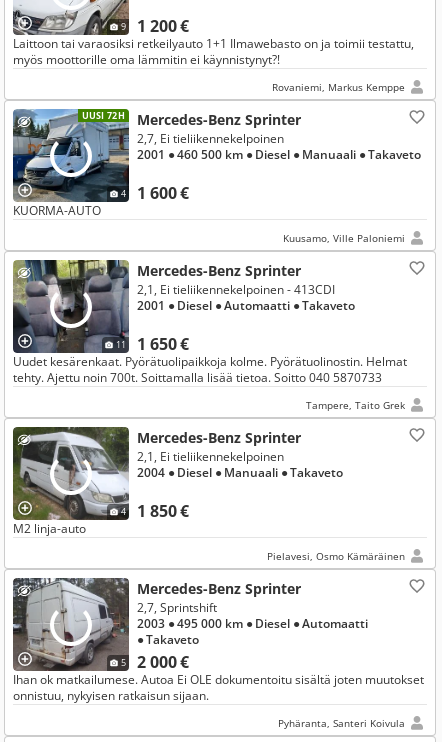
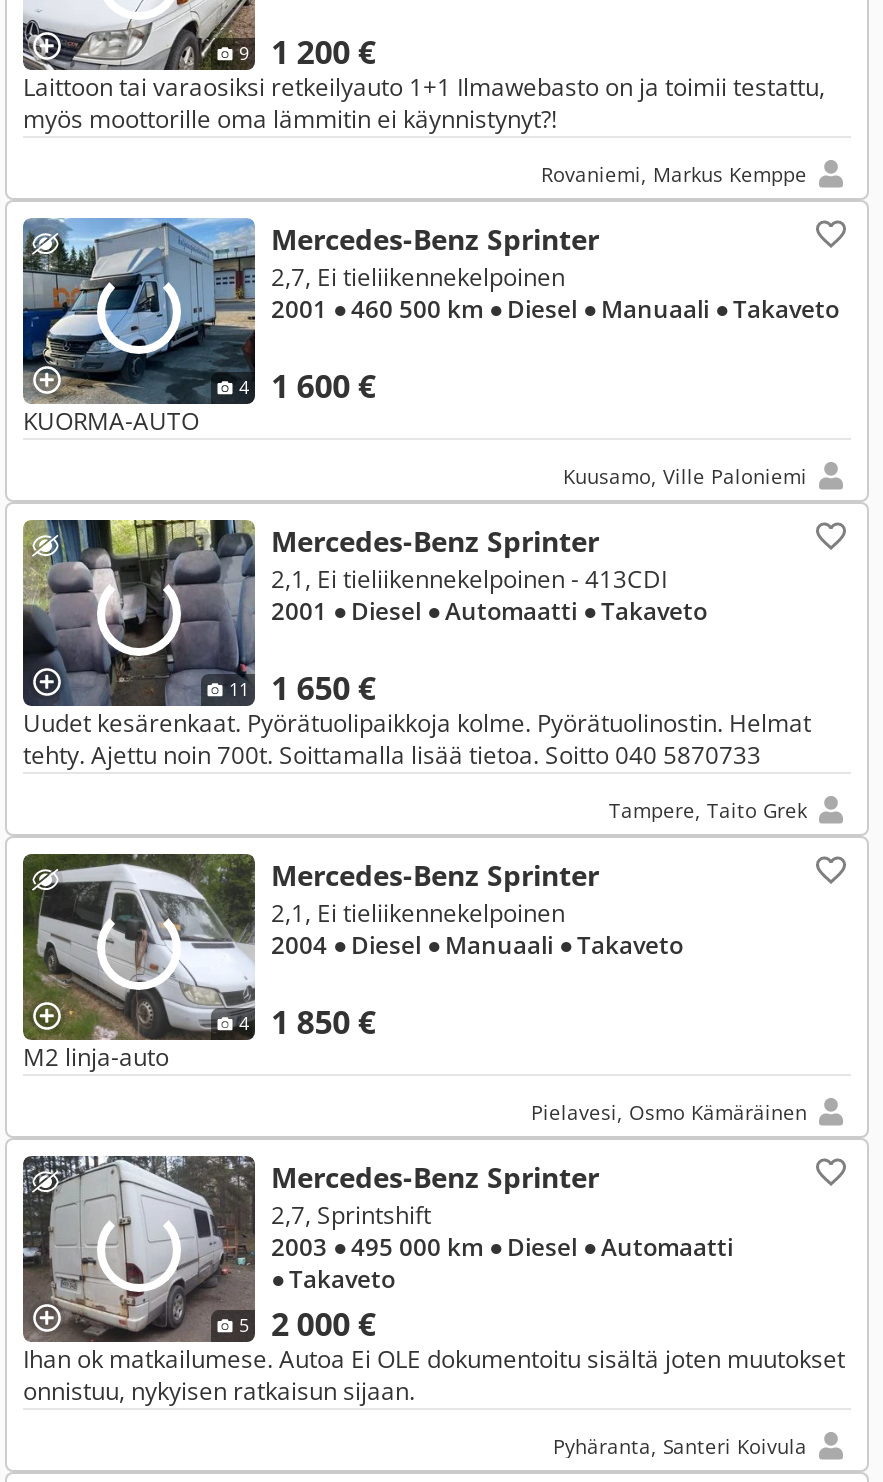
- UUSI 72H
